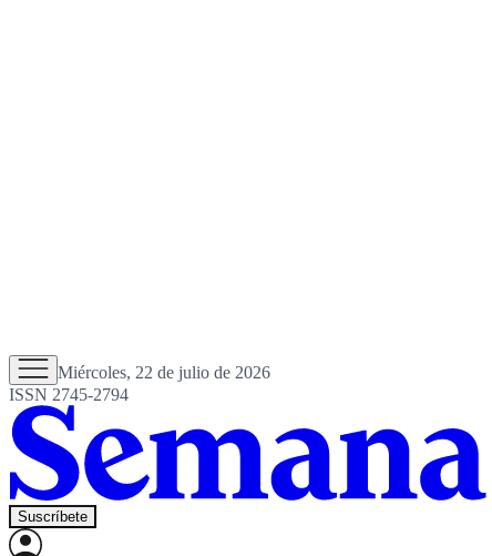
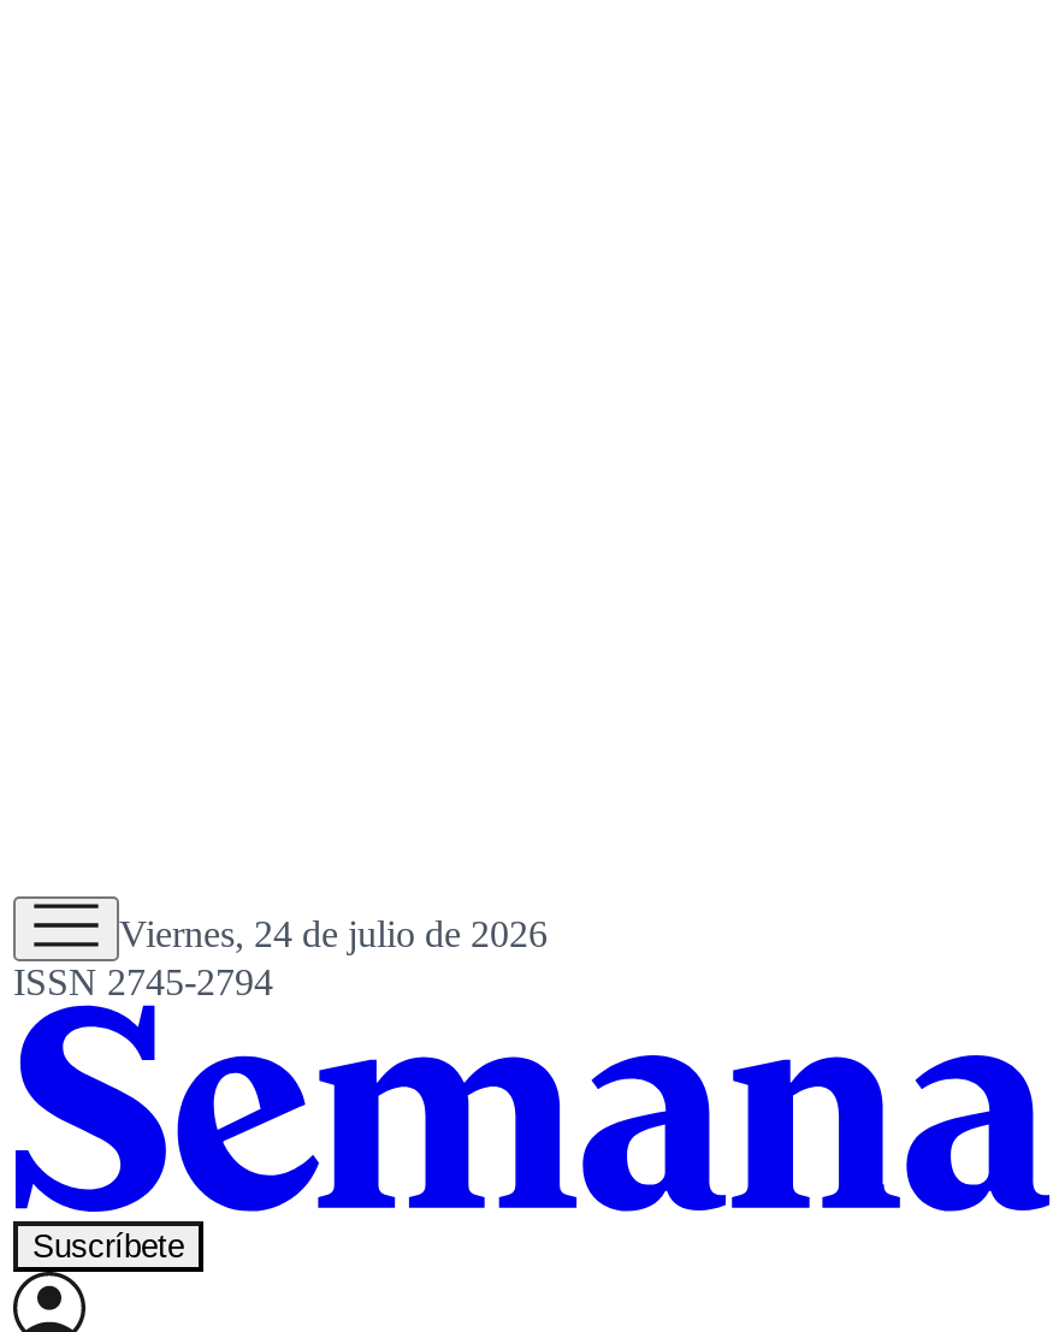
- Miércoles, 22 de julio de 2026
+ Viernes, 24 de julio de 2026
